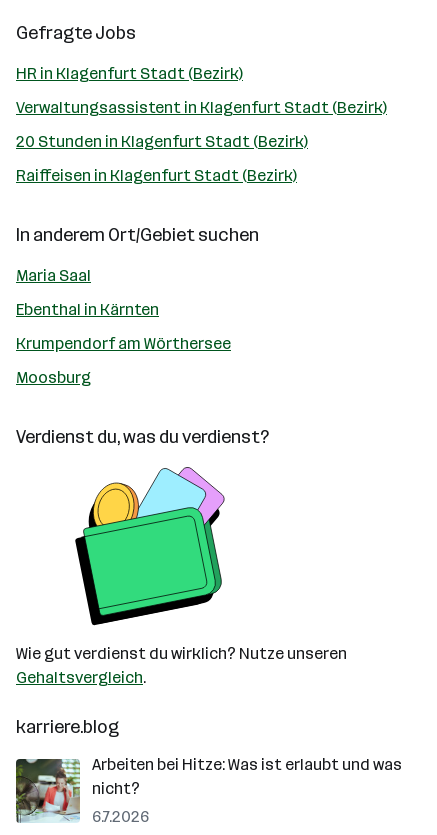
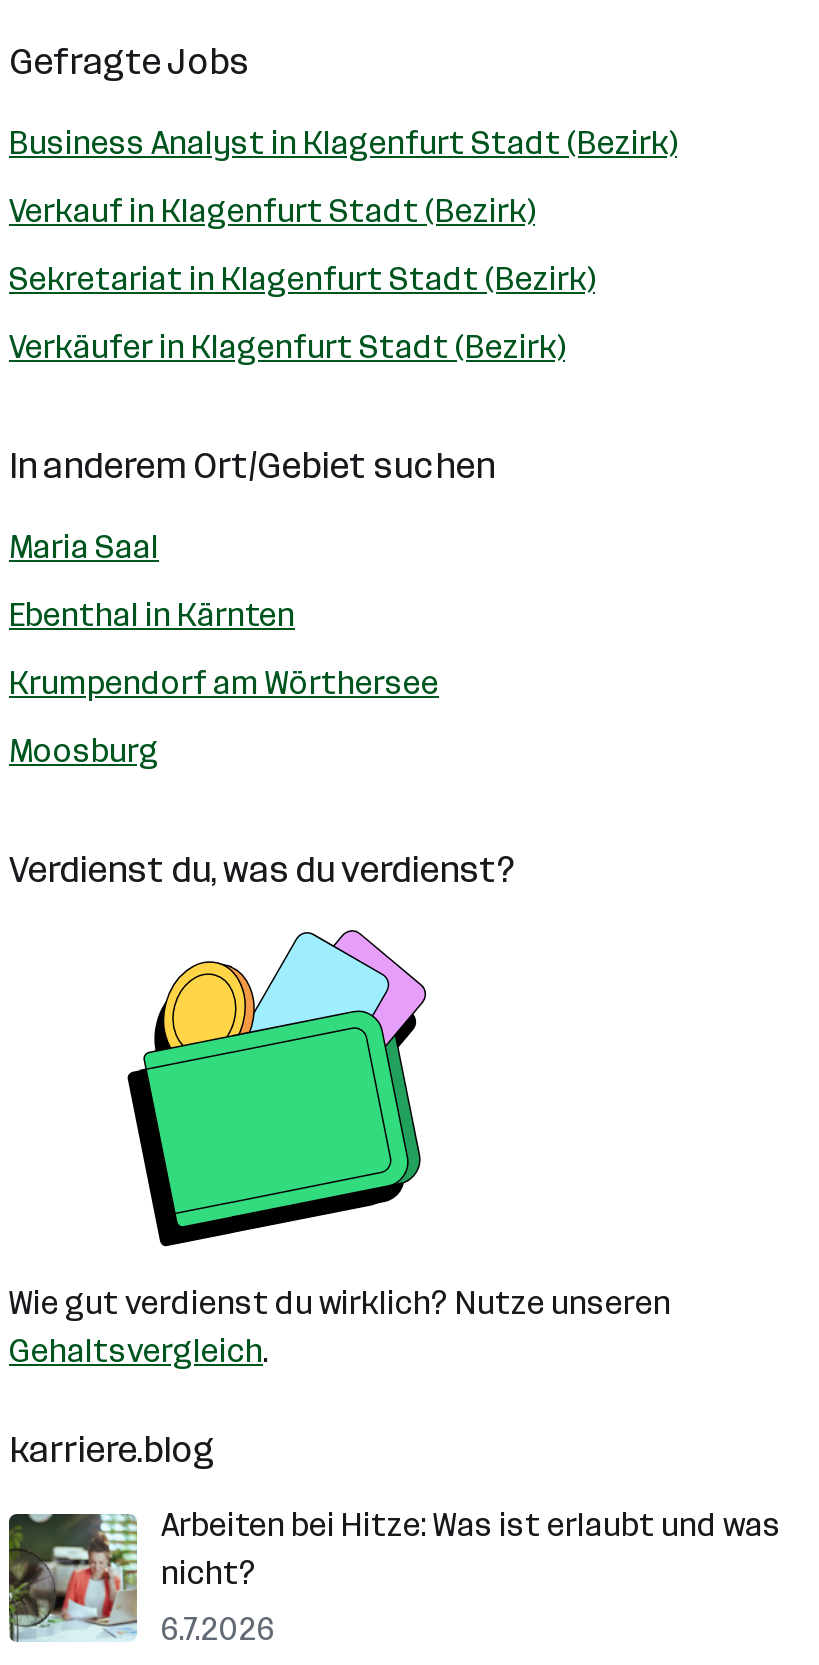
- HR in Klagenfurt Stadt (Bezirk)
+ Business Analyst in Klagenfurt Stadt (Bezirk)

- Verwaltungsassistent in Klagenfurt Stadt (Bezirk)
+ Verkauf in Klagenfurt Stadt (Bezirk)

- 20 Stunden in Klagenfurt Stadt (Bezirk)
+ Sekretariat in Klagenfurt Stadt (Bezirk)

- Raiffeisen in Klagenfurt Stadt (Bezirk)
+ Verkäufer in Klagenfurt Stadt (Bezirk)
